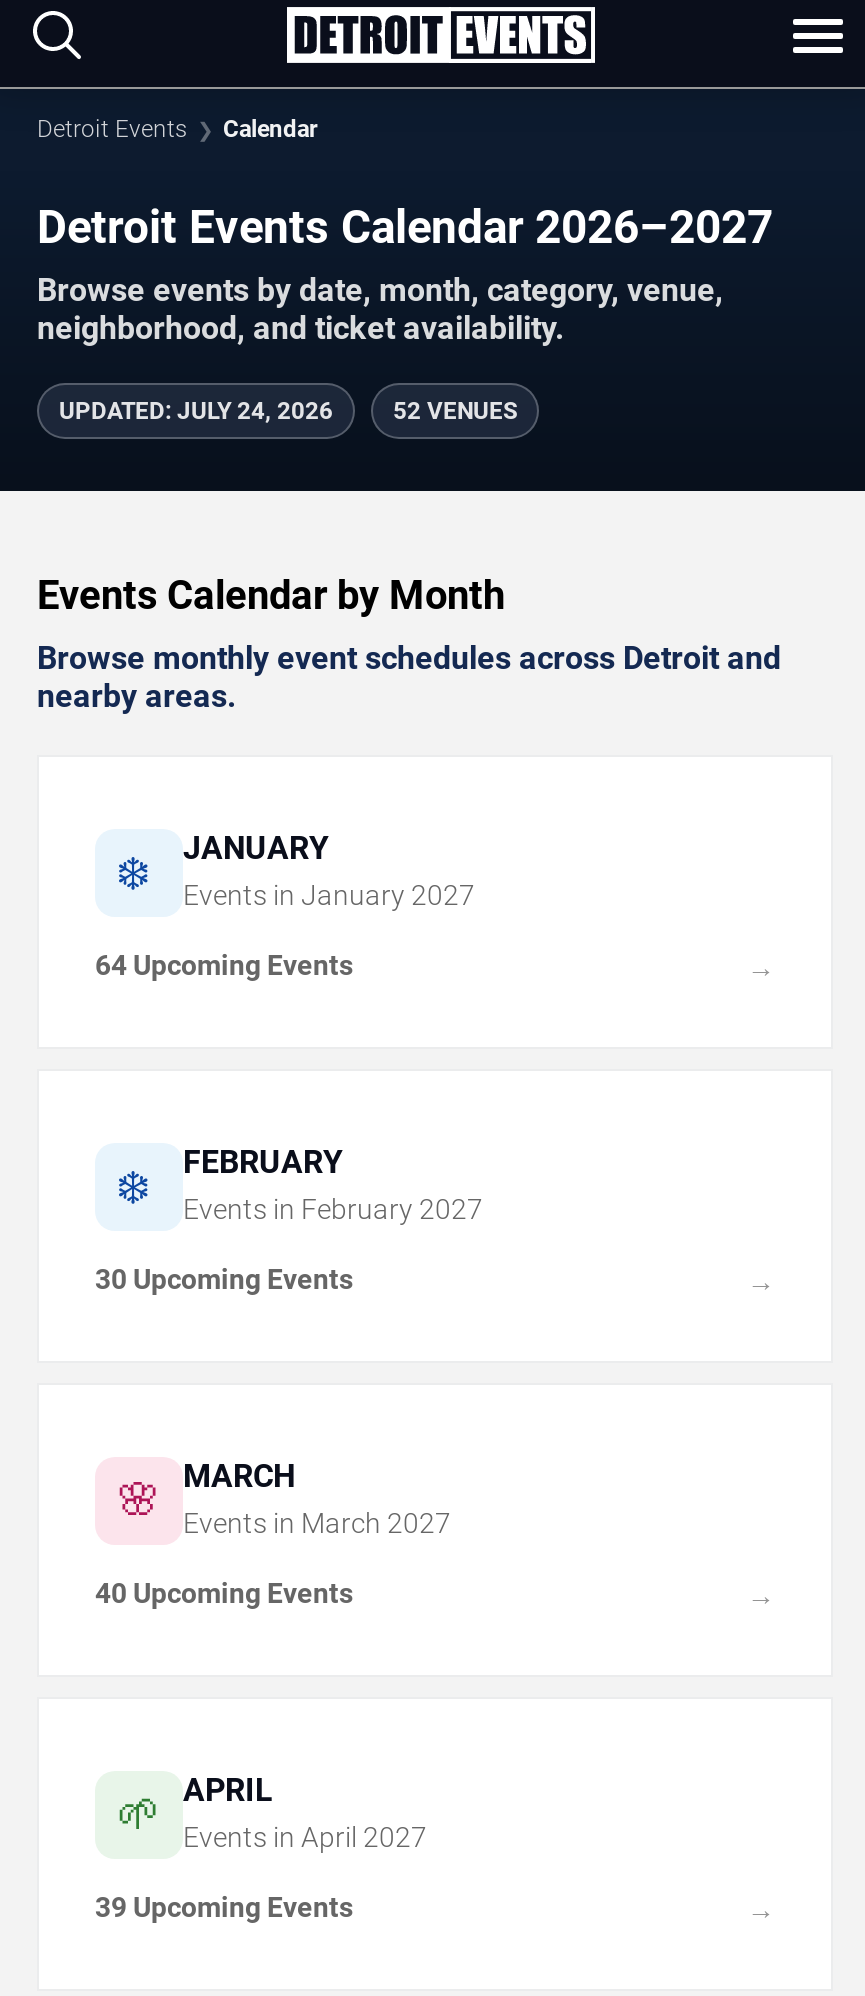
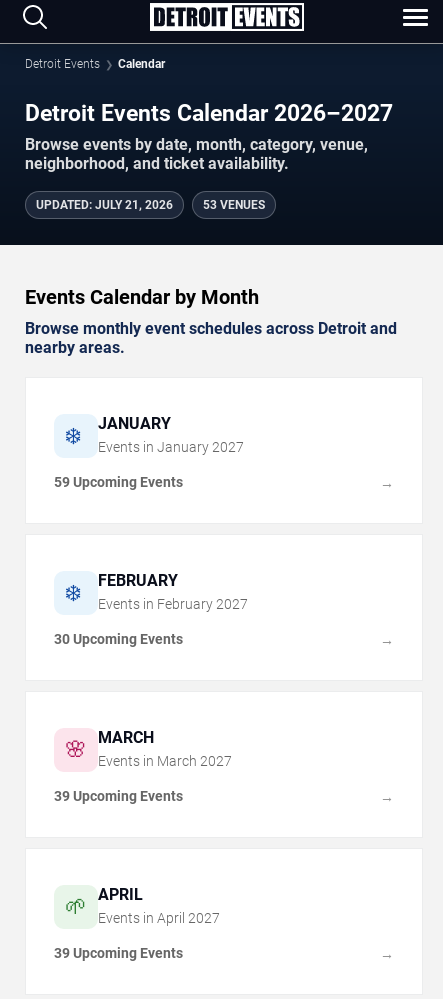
- UPDATED: JULY 24, 2026
+ UPDATED: JULY 21, 2026

- 52 VENUES
+ 53 VENUES

- 64 Upcoming Events
+ 59 Upcoming Events

- 40 Upcoming Events
+ 39 Upcoming Events
